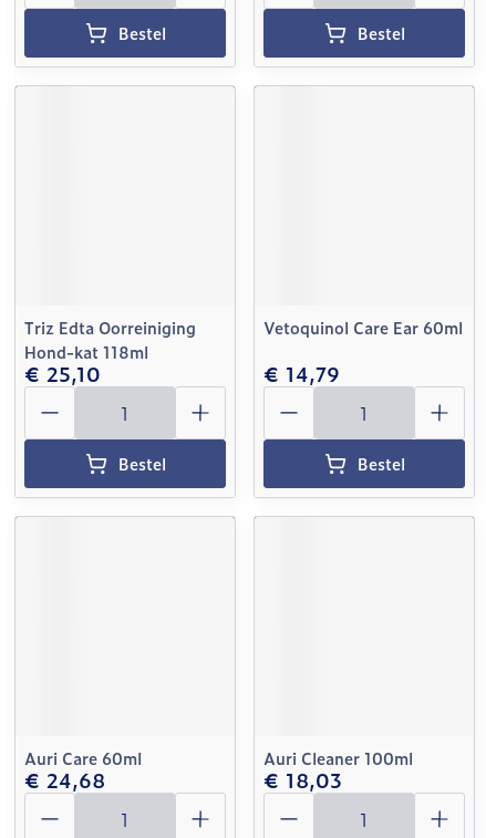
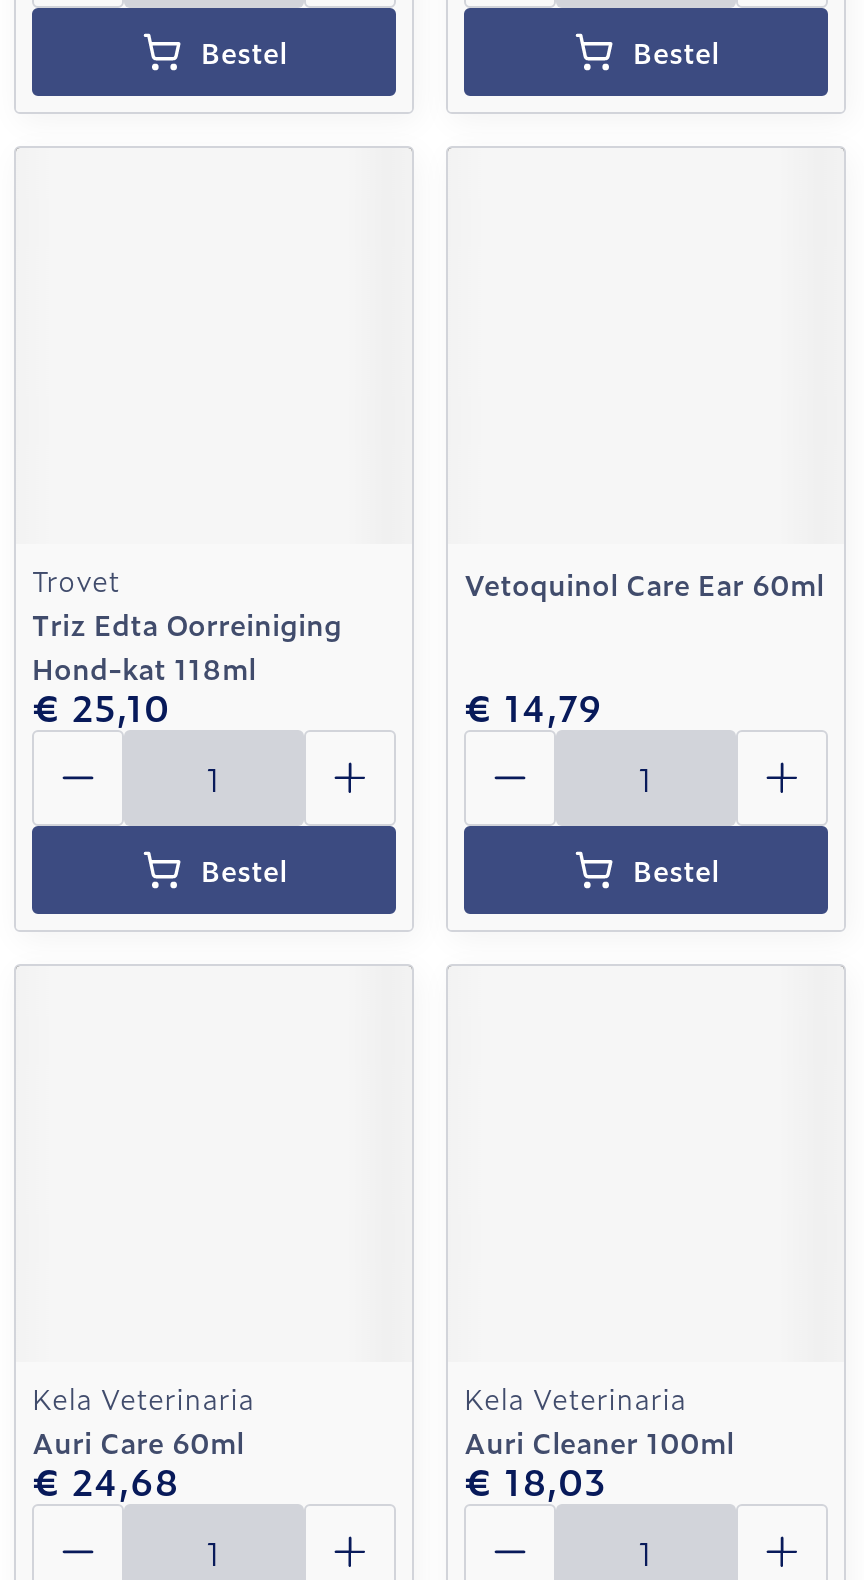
+ Trovet

+ Kela Veterinaria

+ Kela Veterinaria
